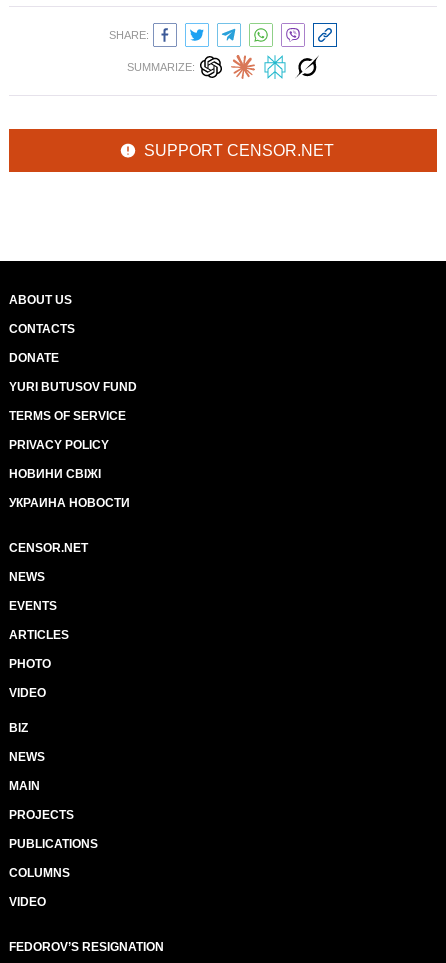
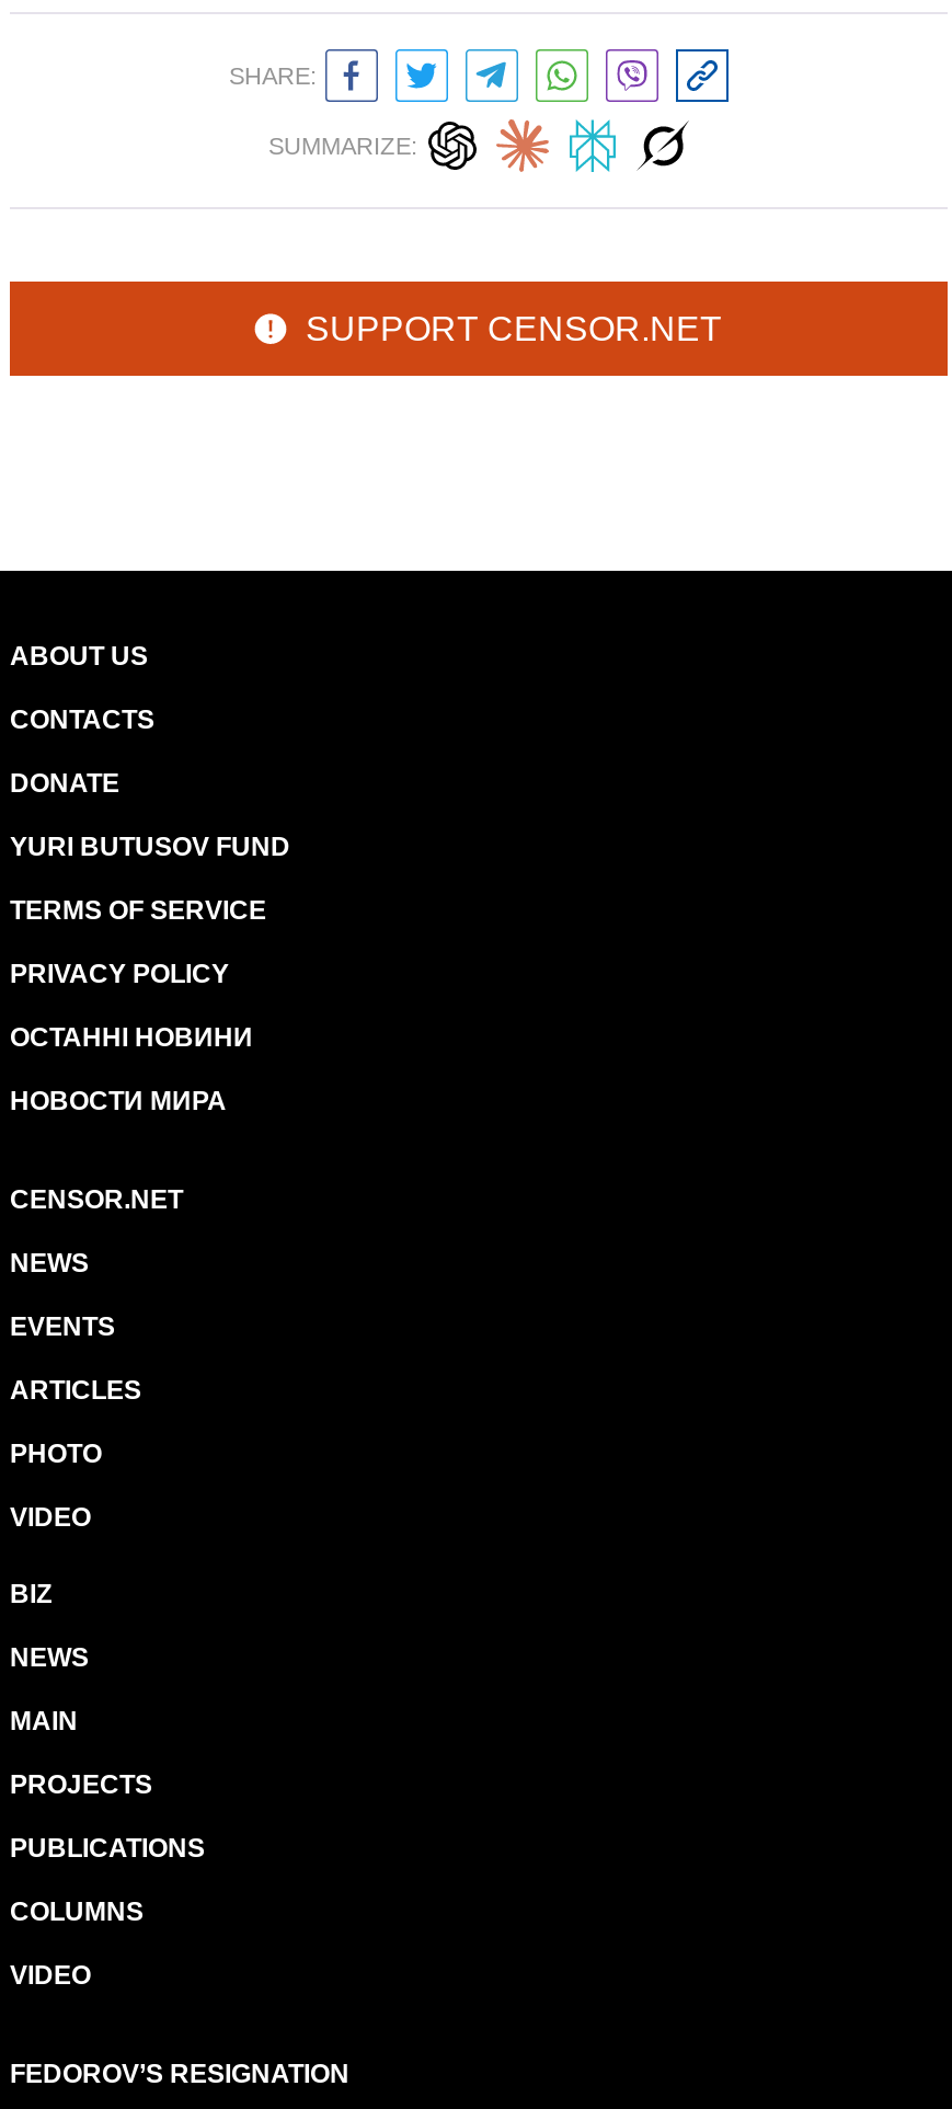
- НОВИНИ СВІЖІ
+ ОСТАННІ НОВИНИ

- УКРАИНА НОВОСТИ
+ НОВОСТИ МИРА
